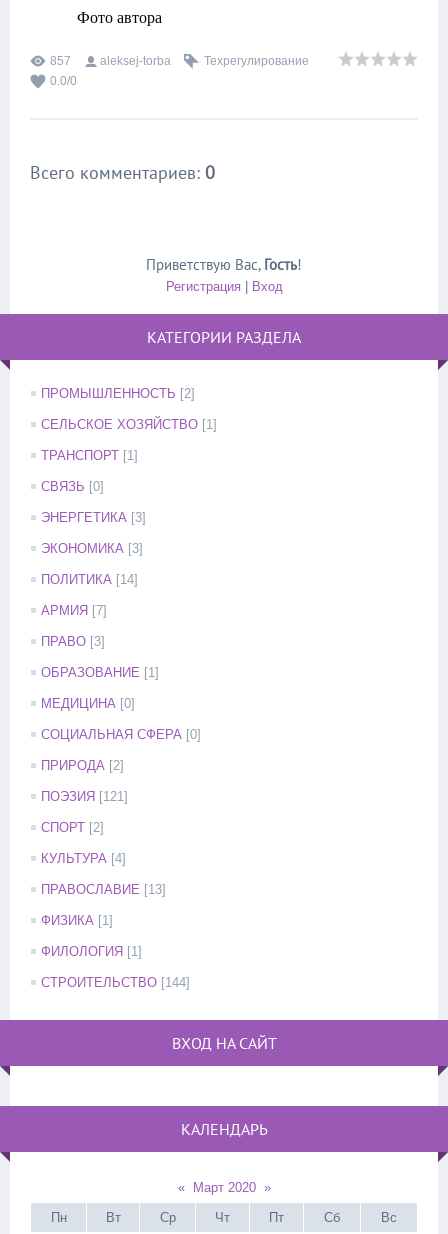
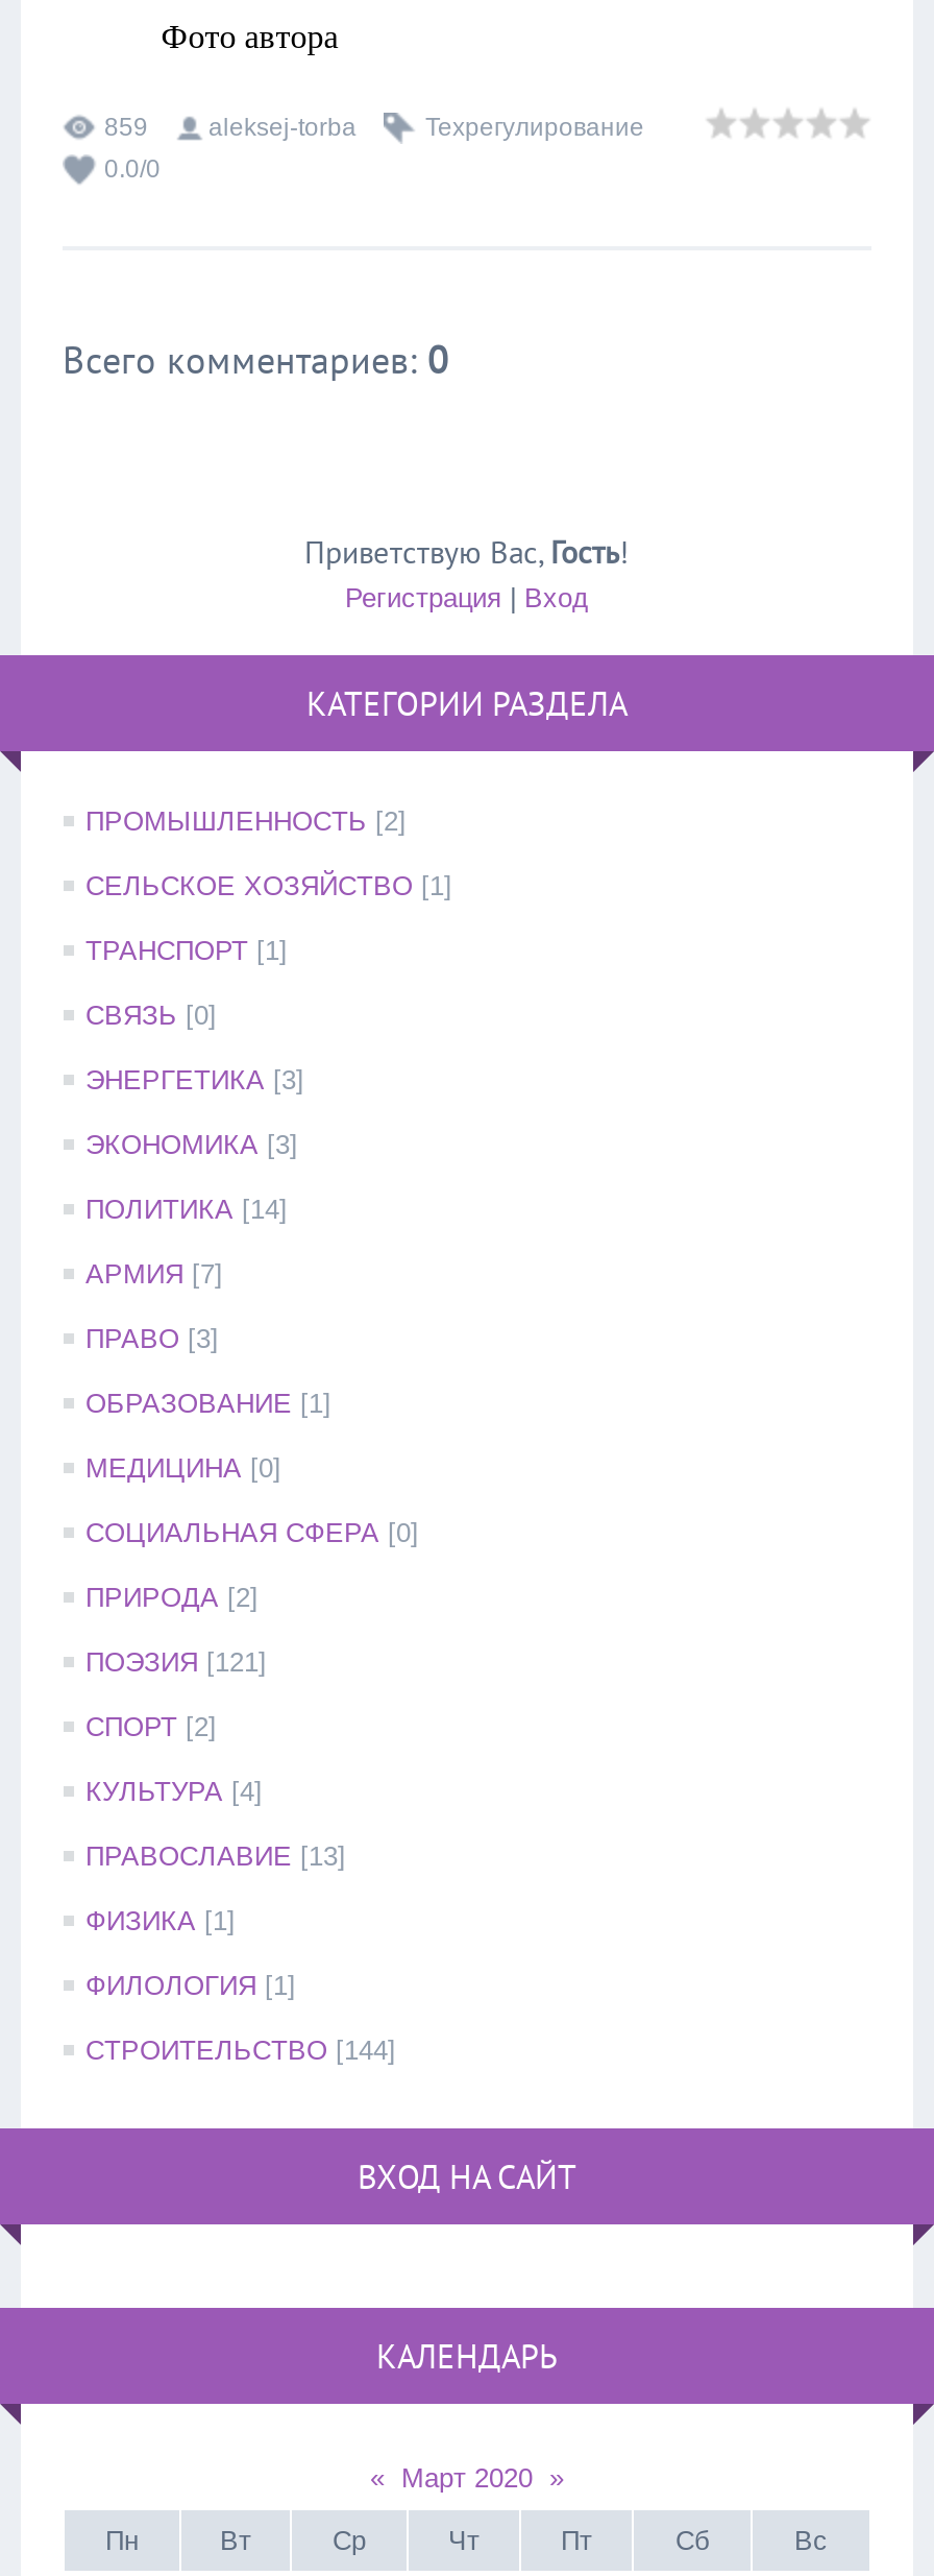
- 857
+ 859
